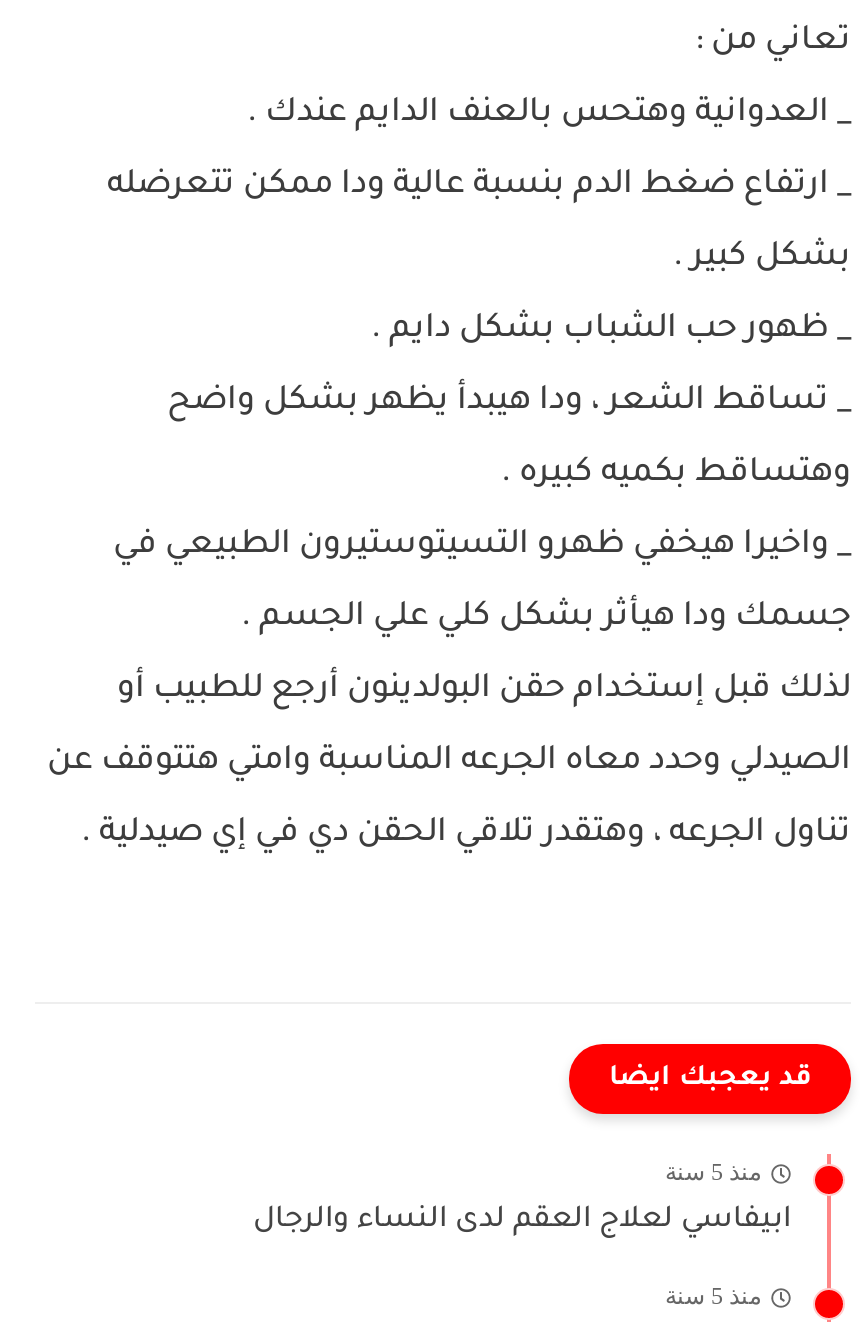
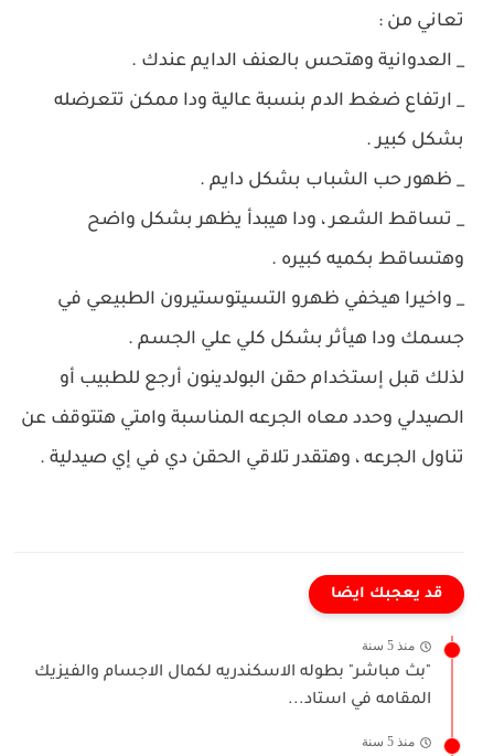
- ابيفاسي لعلاج العقم لدى النساء والرجال
+ "بث مباشر" بطوله الاسكندريه لكمال الاجسام والفيزيك
+ المقامه في استاد...
